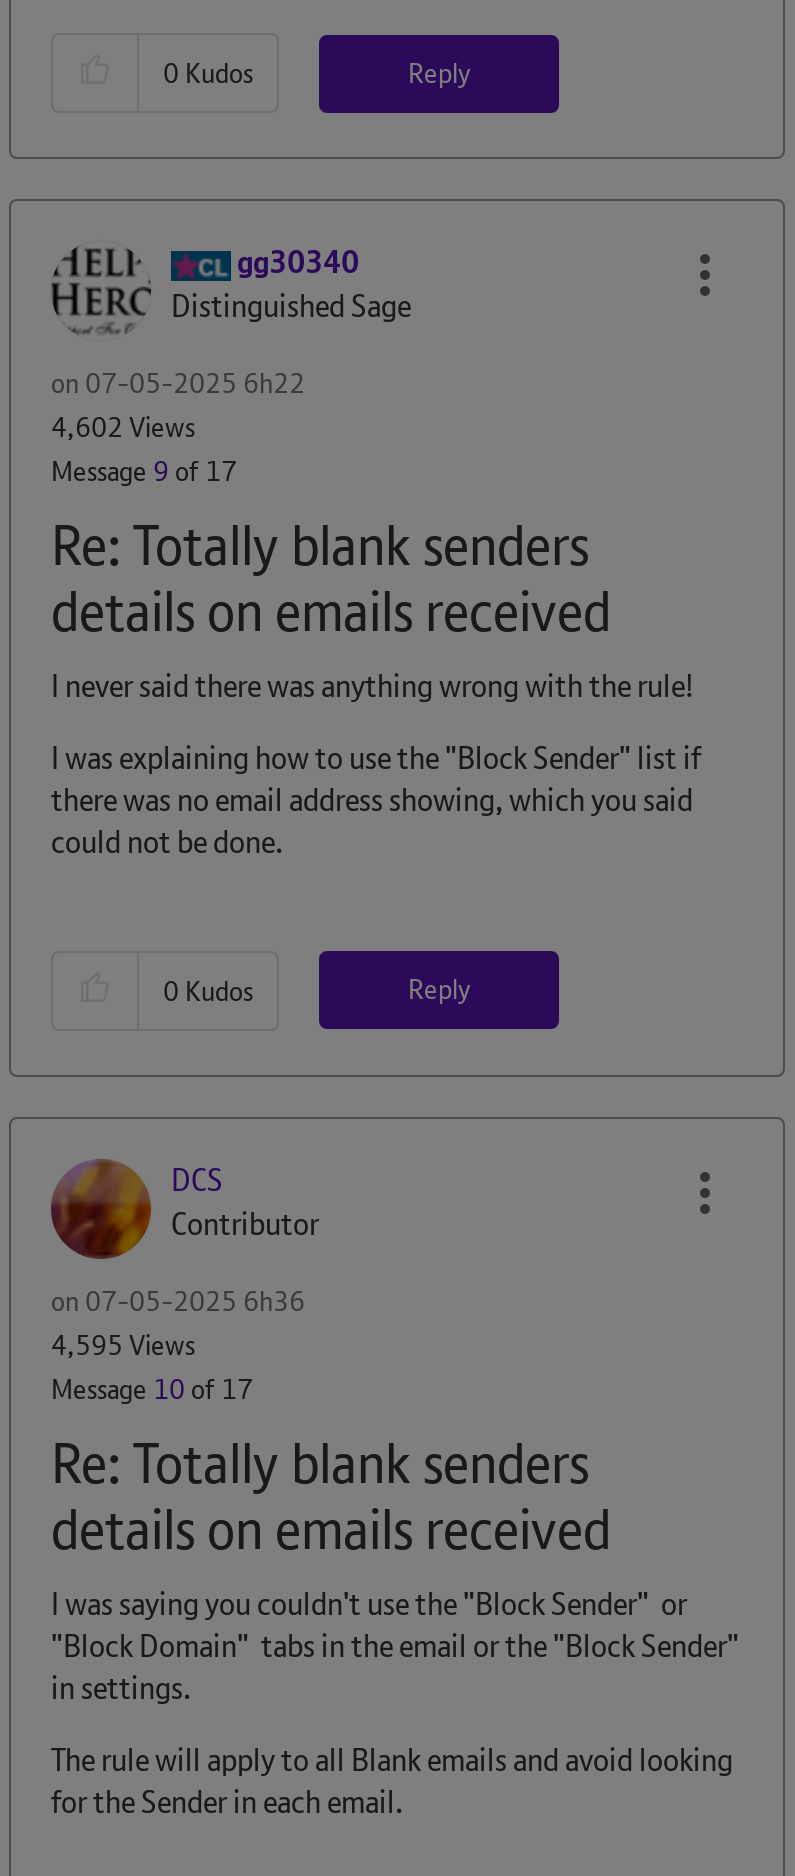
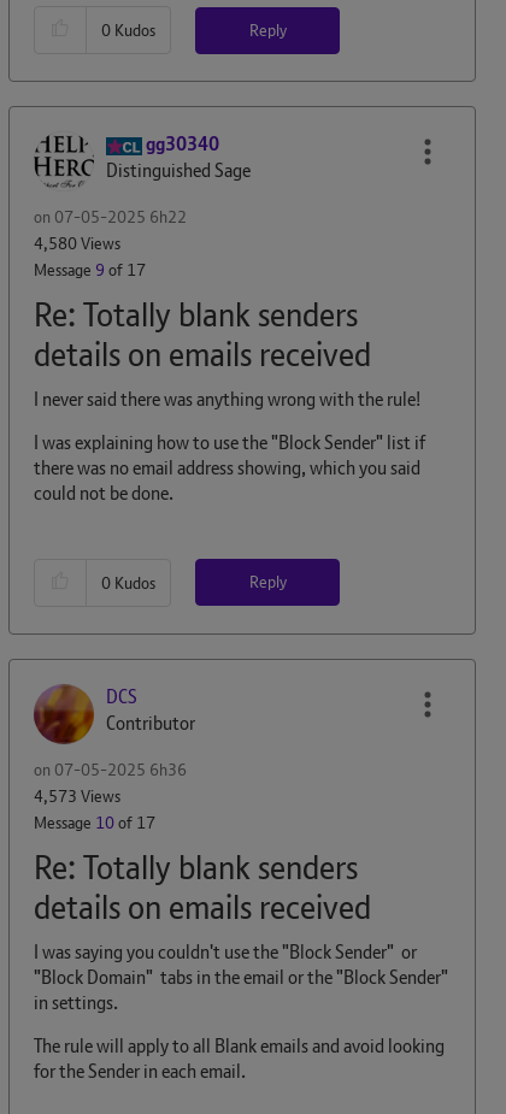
- 4,602 Views
+ 4,580 Views

- 4,595 Views
+ 4,573 Views
